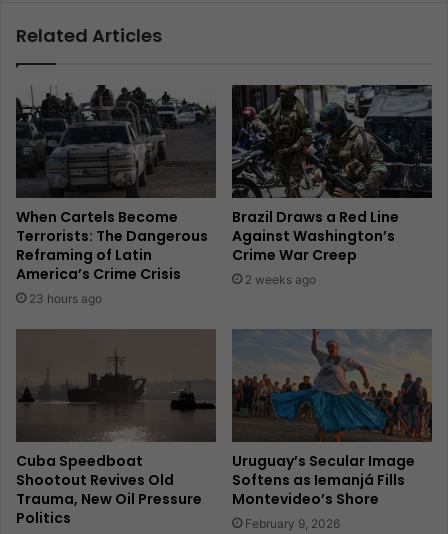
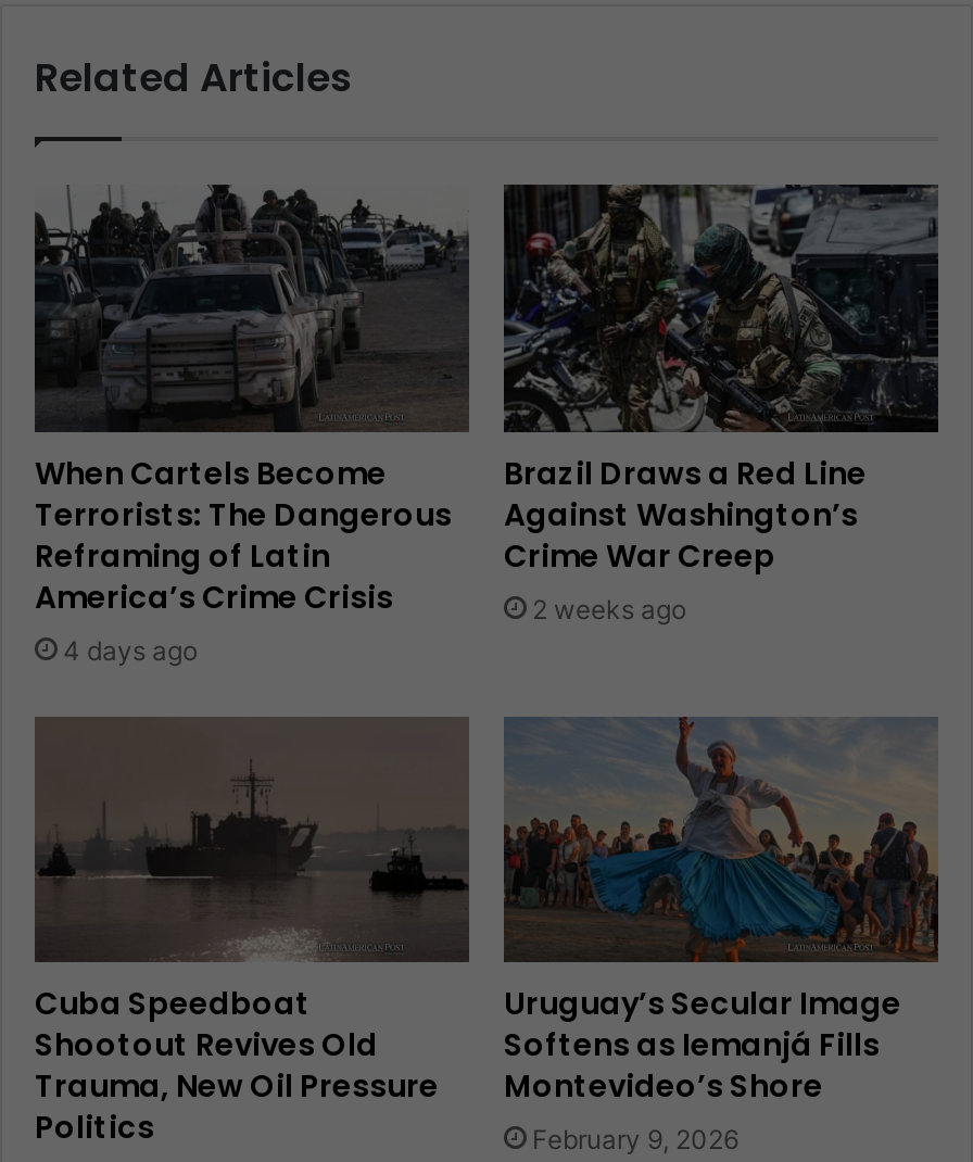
- 23 hours ago
+ 4 days ago
